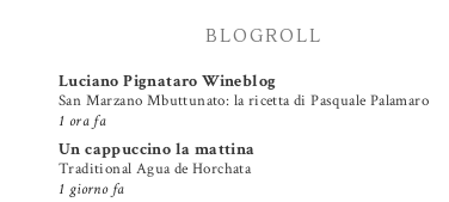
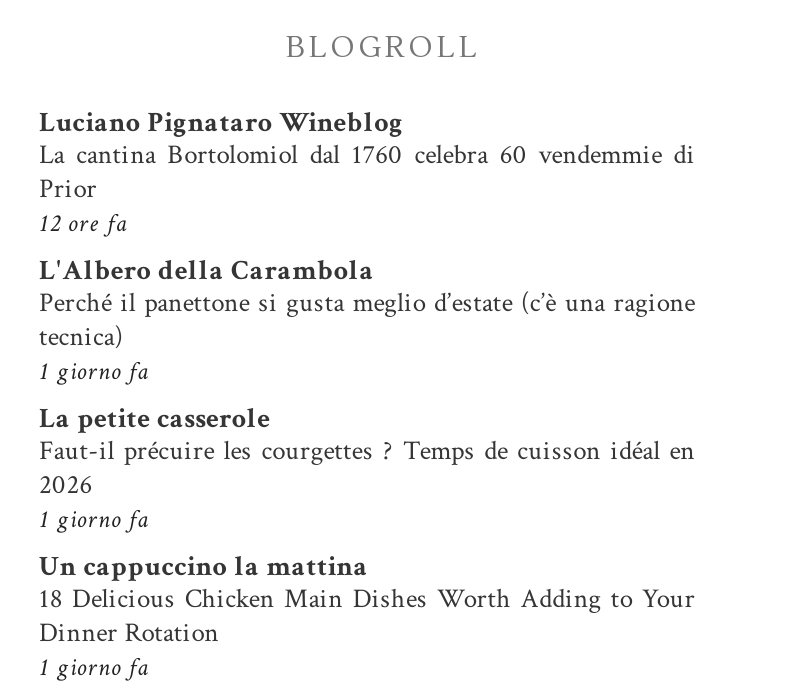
- San Marzano Mbuttunato: la ricetta di Pasquale Palamaro
- 1 ora fa
+ La cantina Bortolomiol dal 1760 celebra 60 vendemmie di
+ Prior
+ 12 ore fa
+ L'Albero della Carambola
+ Perché il panettone si gusta meglio d’estate (c’è una ragione
+ tecnica)
+ 1 giorno fa
+ La petite casserole
+ Faut-il précuire les courgettes ? Temps de cuisson idéal en
+ 2026
+ 1 giorno fa

- Traditional Agua de Horchata
+ 18 Delicious Chicken Main Dishes Worth Adding to Your
+ Dinner Rotation
